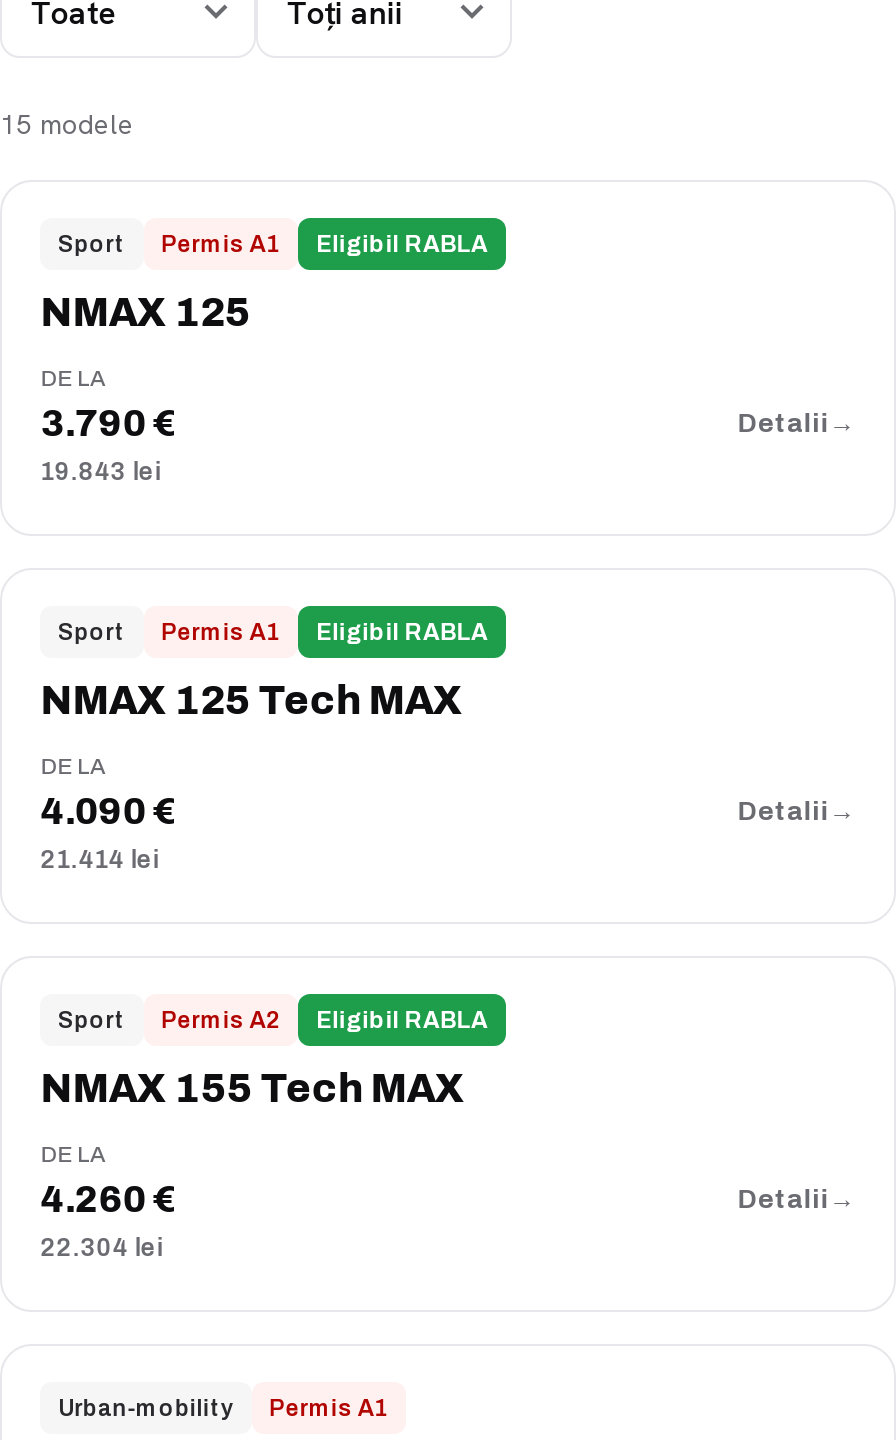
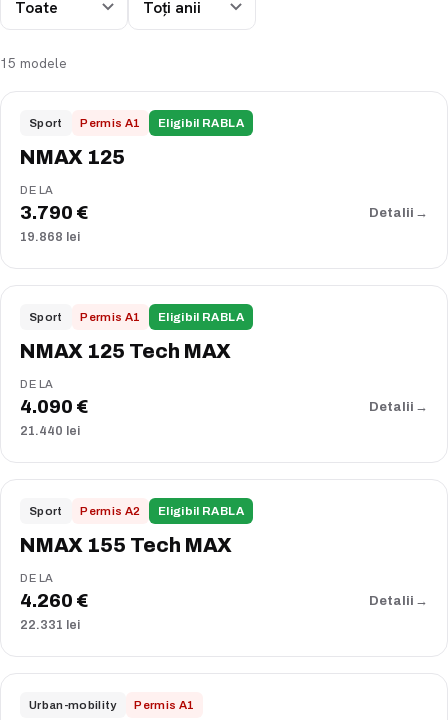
- 19.843 lei
+ 19.868 lei

- 21.414 lei
+ 21.440 lei

- 22.304 lei
+ 22.331 lei
